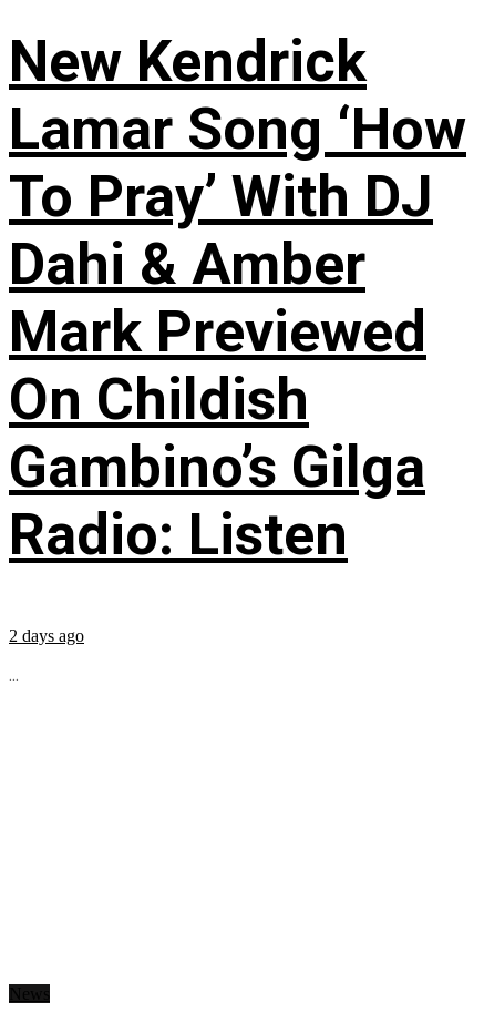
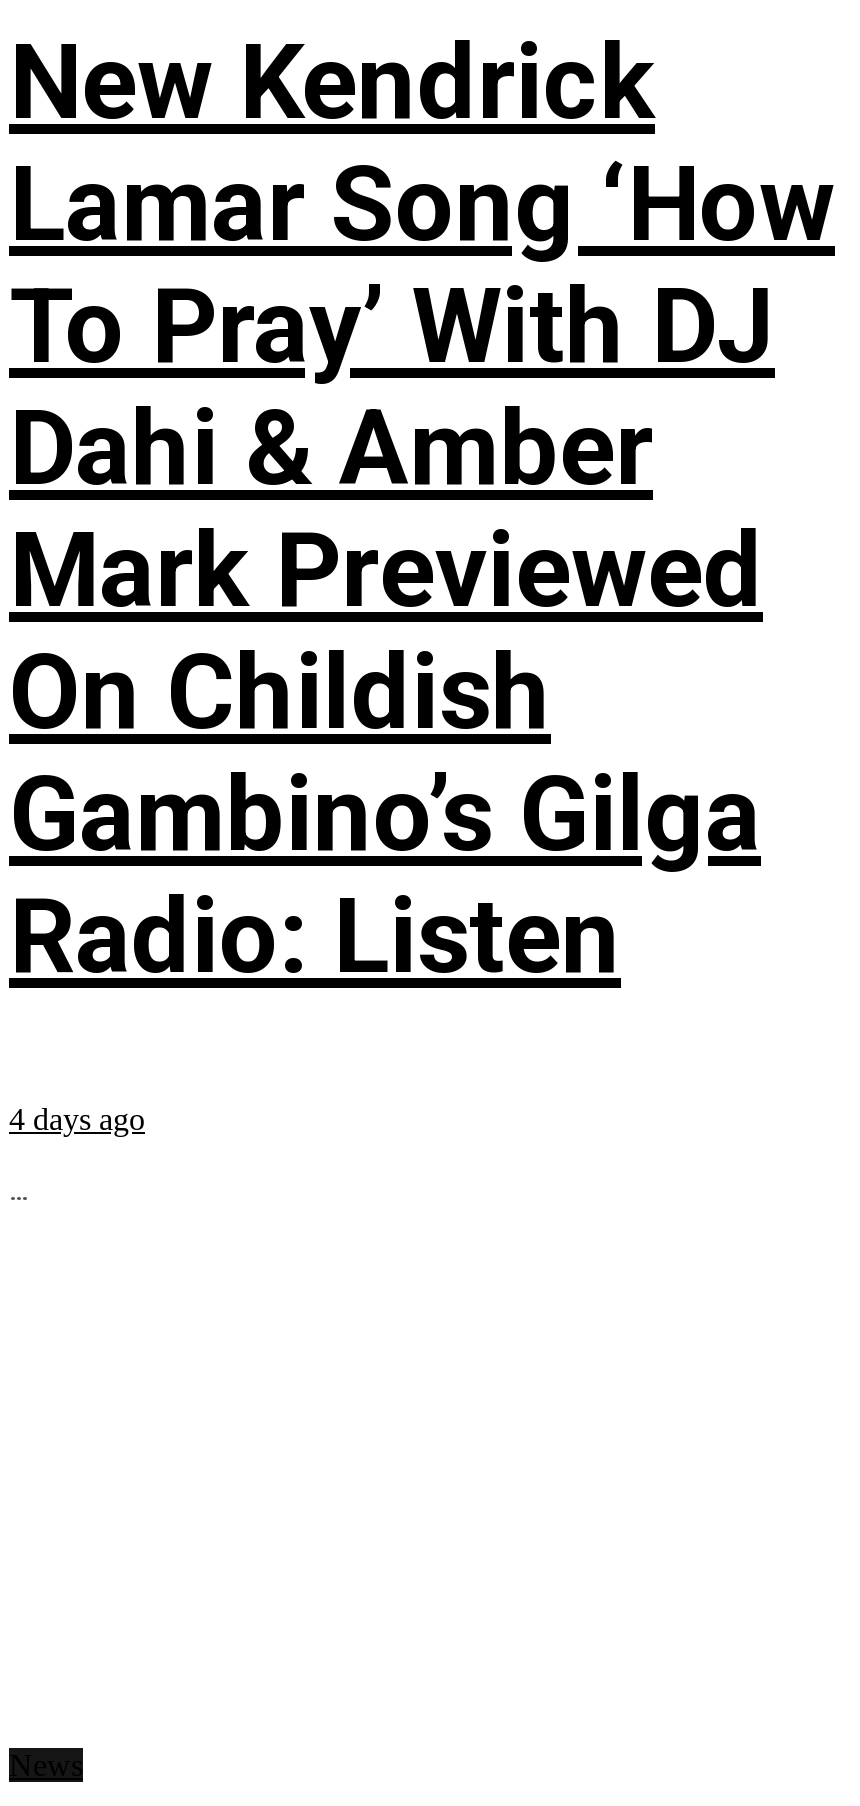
- 2 days ago
+ 4 days ago
